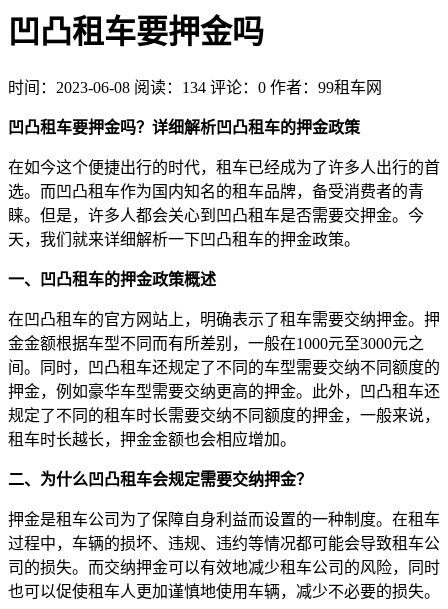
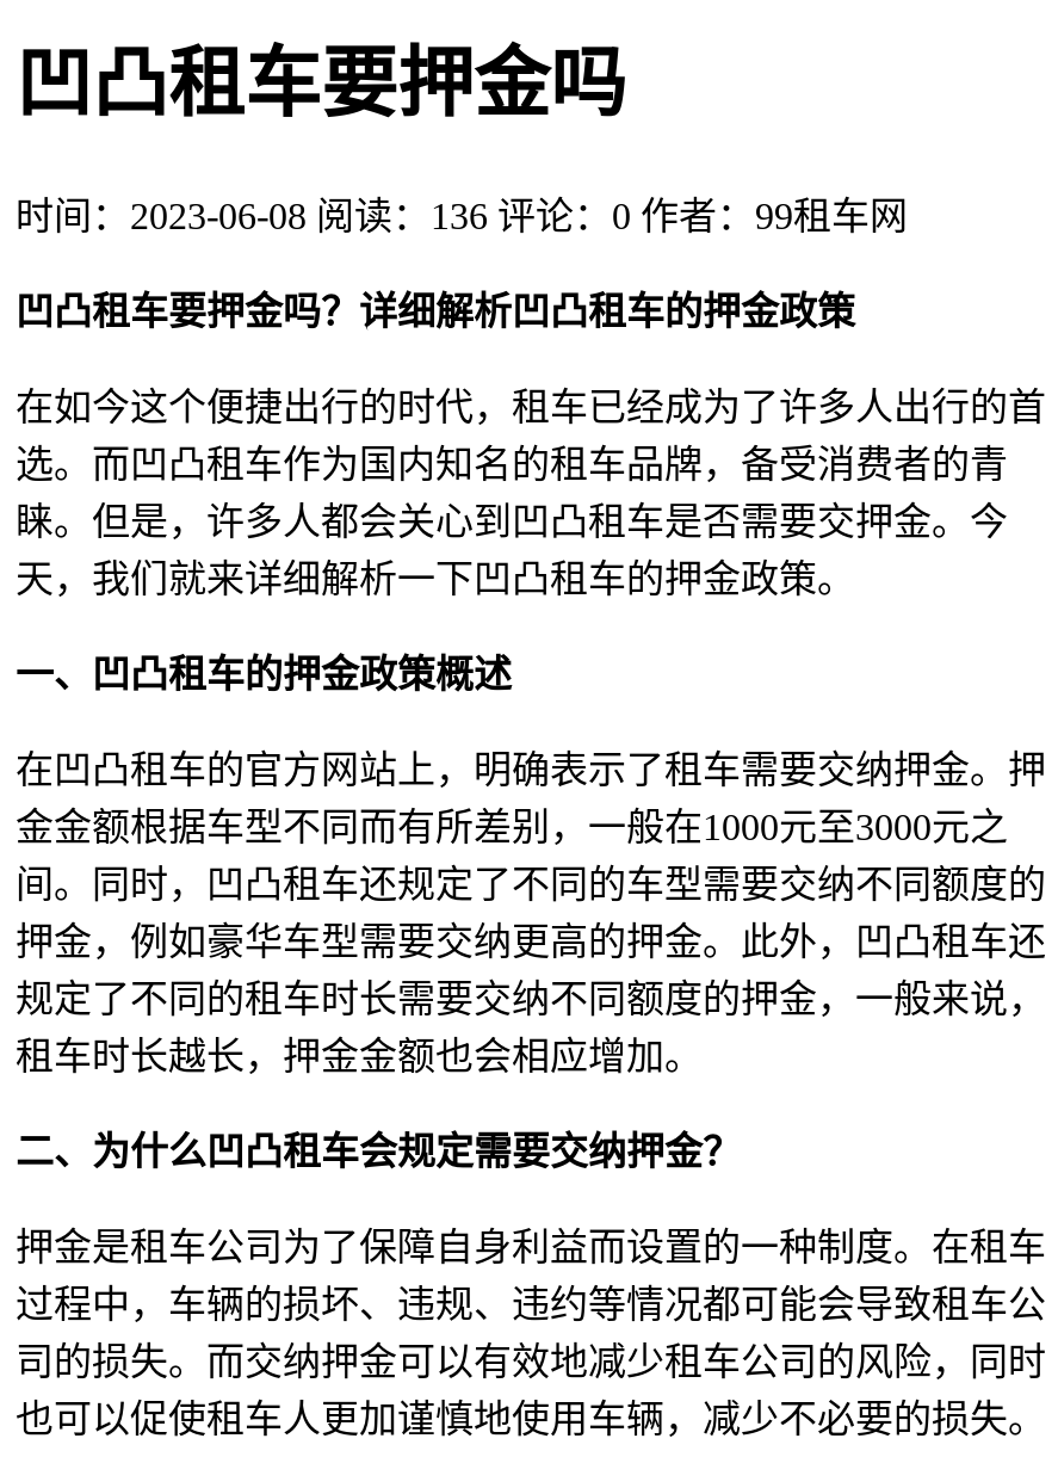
- 时间：2023-06-08 阅读：134评论：0 作者：99租车网
+ 时间：2023-06-08 阅读：136评论：0 作者：99租车网
